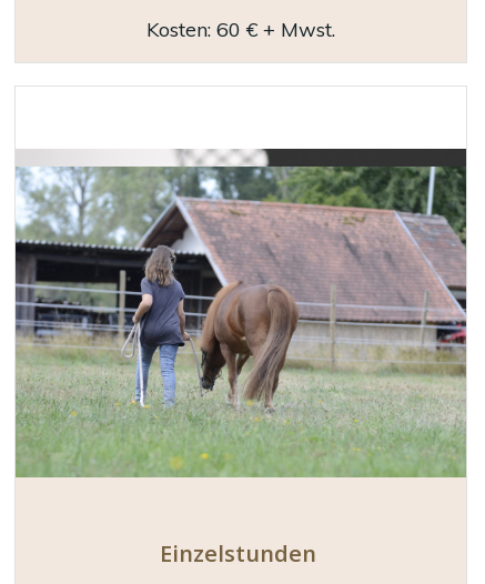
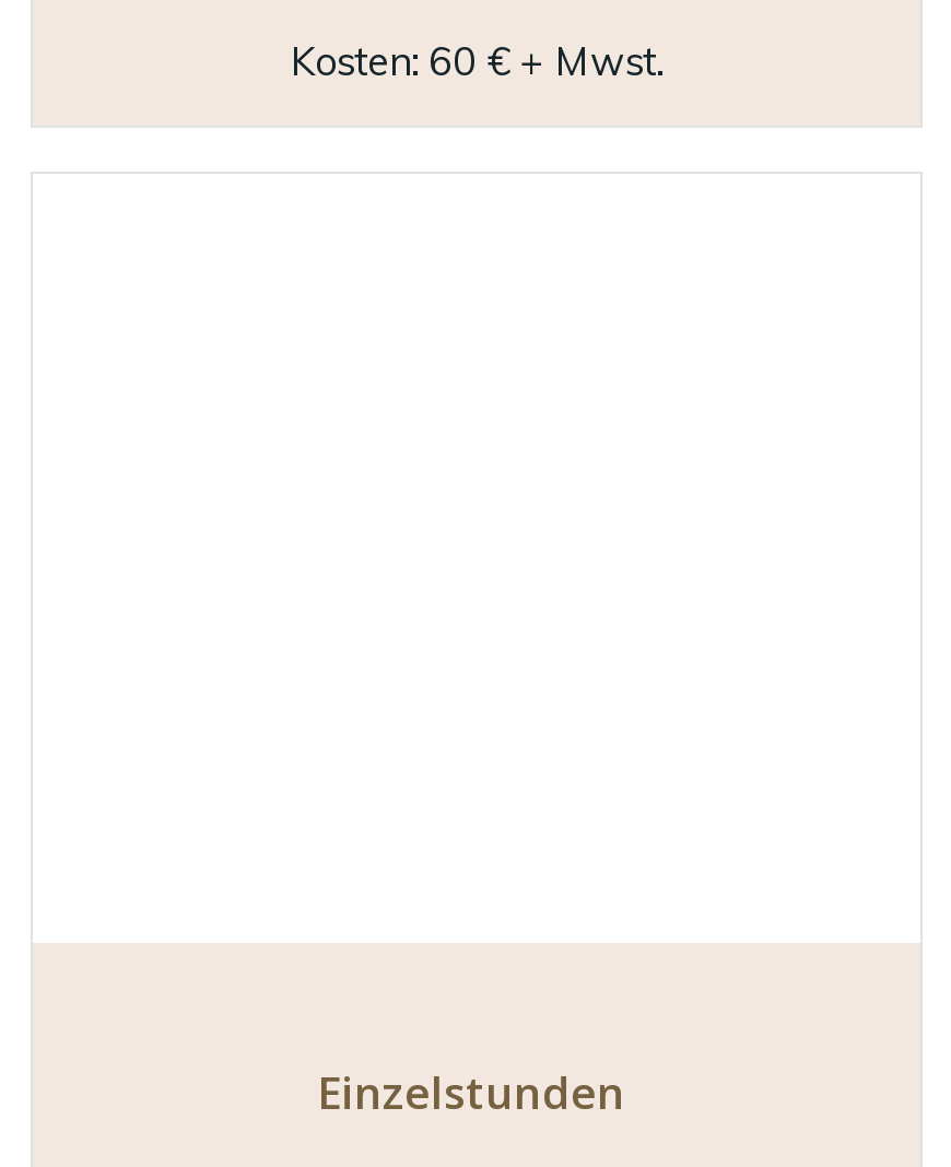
- [image]
